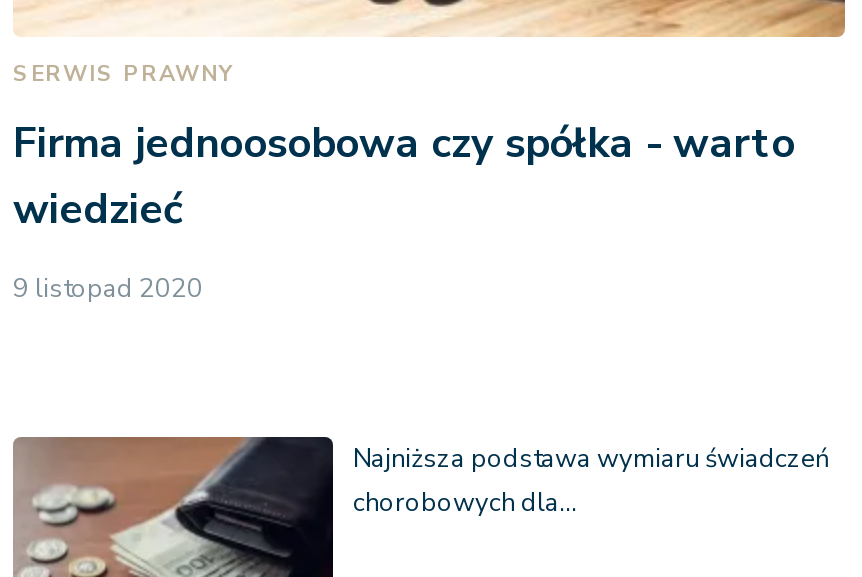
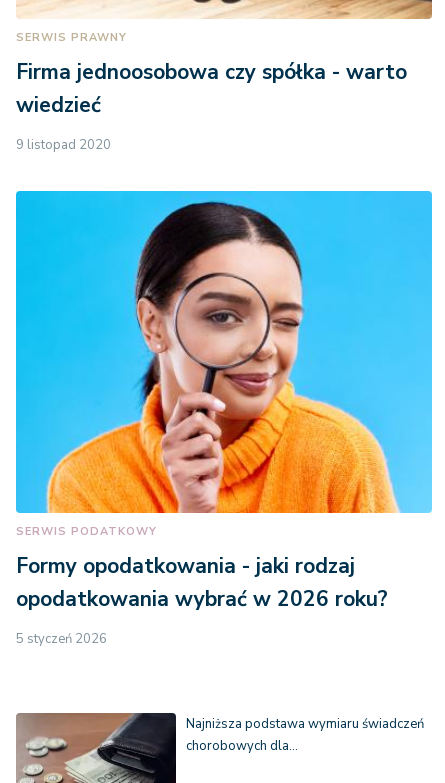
+ [image]
+ SERWIS PODATKOWY
+ Formy opodatkowania - jaki rodzaj
+ opodatkowania wybrać w 2026 roku?
+ 5 styczeń 2026
